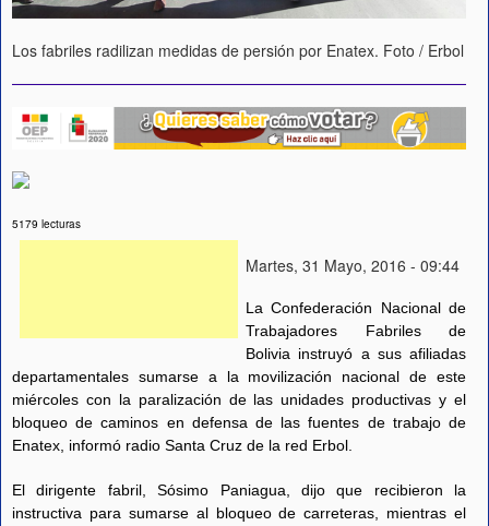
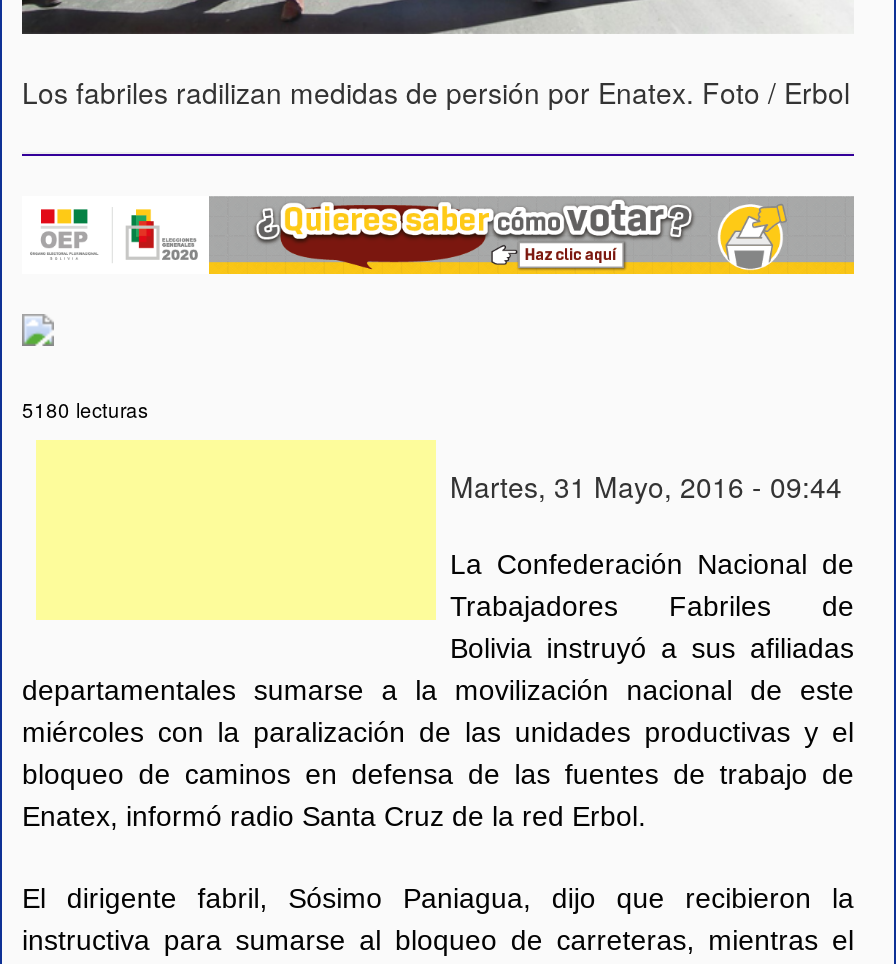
- 5179 lecturas
+ 5180 lecturas
